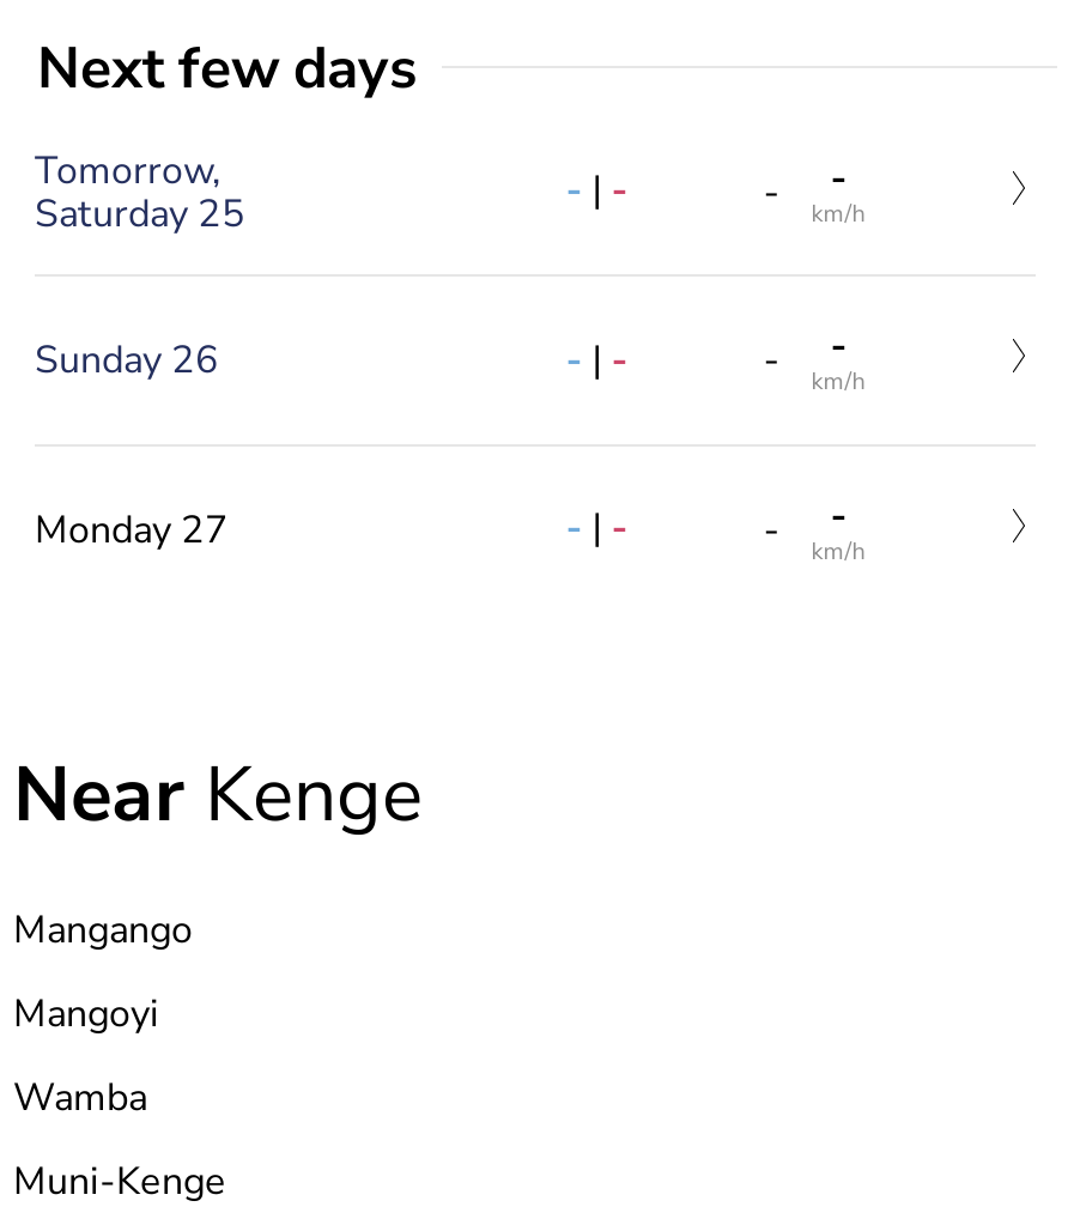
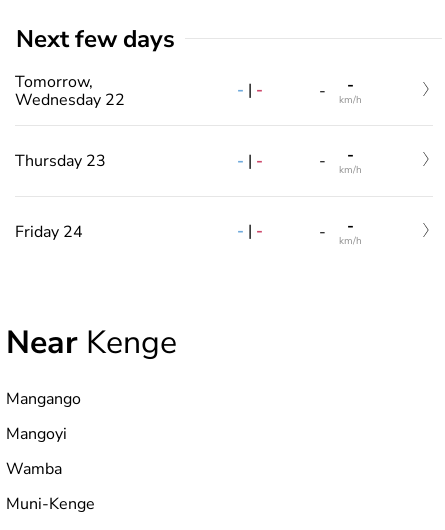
- Saturday 25
+ Wednesday 22

- Sunday 26
+ Thursday 23

- Monday 27
+ Friday 24
